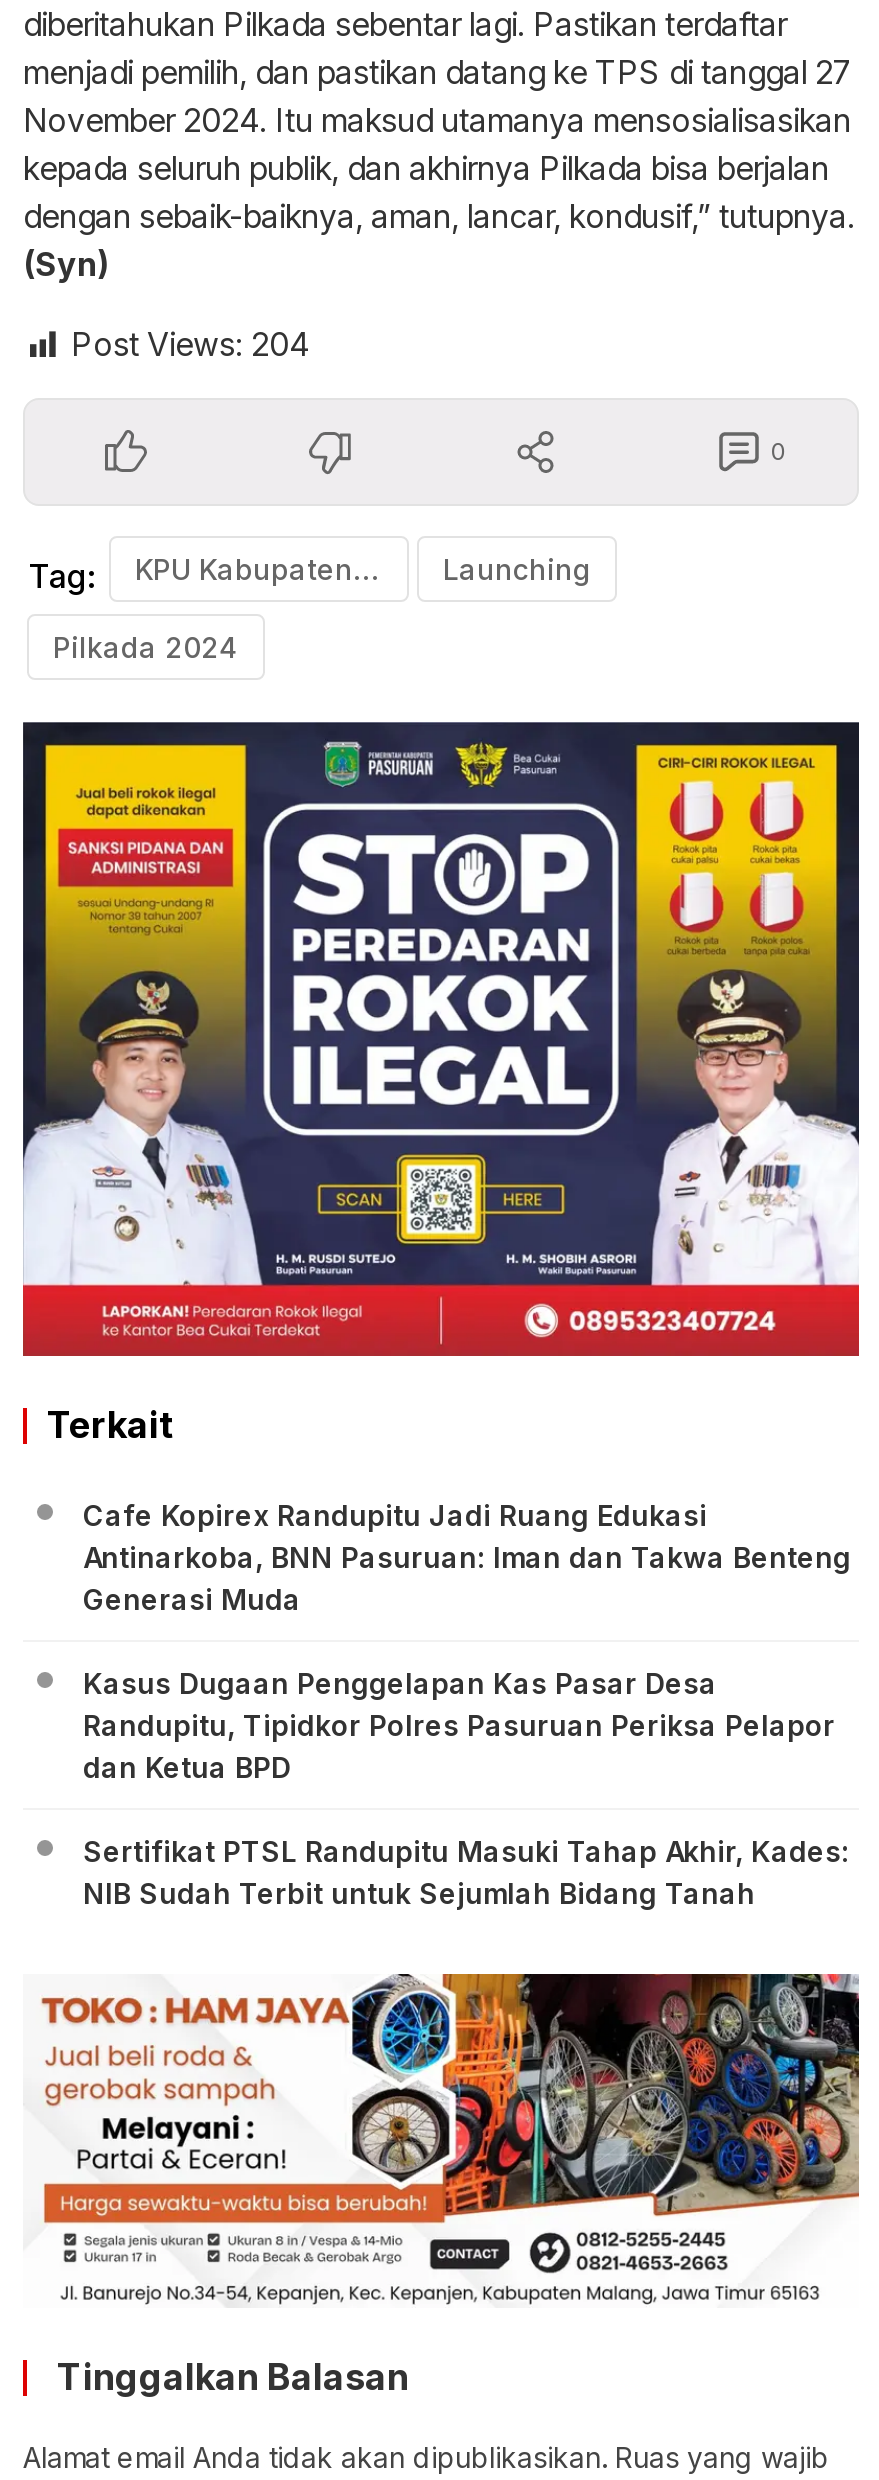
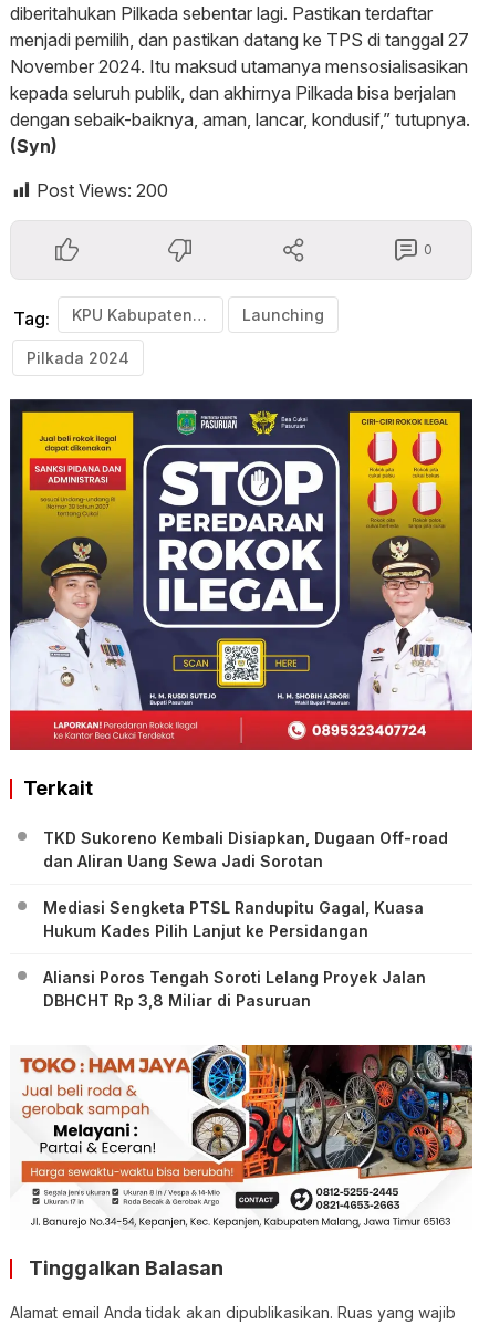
- Post Views: 204
+ Post Views: 200

- Cafe Kopirex Randupitu Jadi Ruang Edukasi
- Antinarkoba, BNN Pasuruan: Iman dan Takwa Benteng
- Generasi Muda
+ TKD Sukoreno Kembali Disiapkan, Dugaan Off-road
+ dan Aliran Uang Sewa Jadi Sorotan

- Kasus Dugaan Penggelapan Kas Pasar Desa
- Randupitu, Tipidkor Polres Pasuruan Periksa Pelapor
- dan Ketua BPD
+ Mediasi Sengketa PTSL Randupitu Gagal, Kuasa
+ Hukum Kades Pilih Lanjut ke Persidangan

- Sertifikat PTSL Randupitu Masuki Tahap Akhir, Kades:
- NIB Sudah Terbit untuk Sejumlah Bidang Tanah
+ Aliansi Poros Tengah Soroti Lelang Proyek Jalan
+ DBHCHT Rp 3,8 Miliar di Pasuruan
